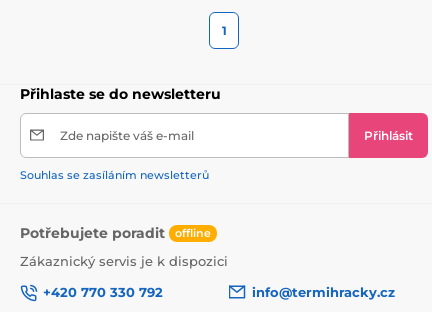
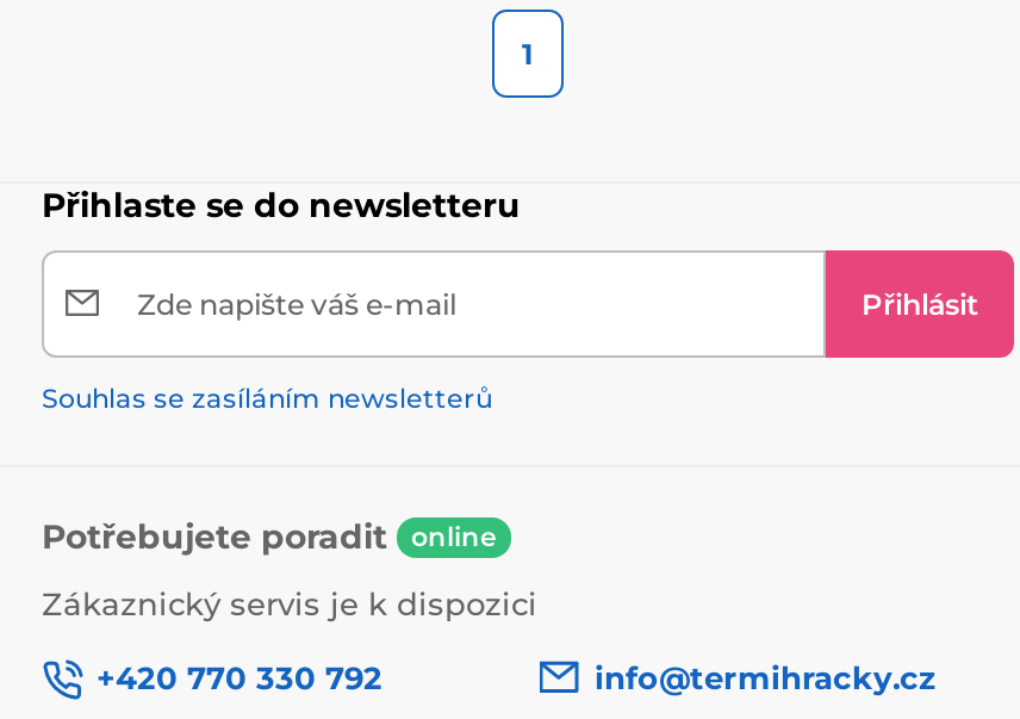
- Potřebujete poradit offline
+ Potřebujete poradit online
